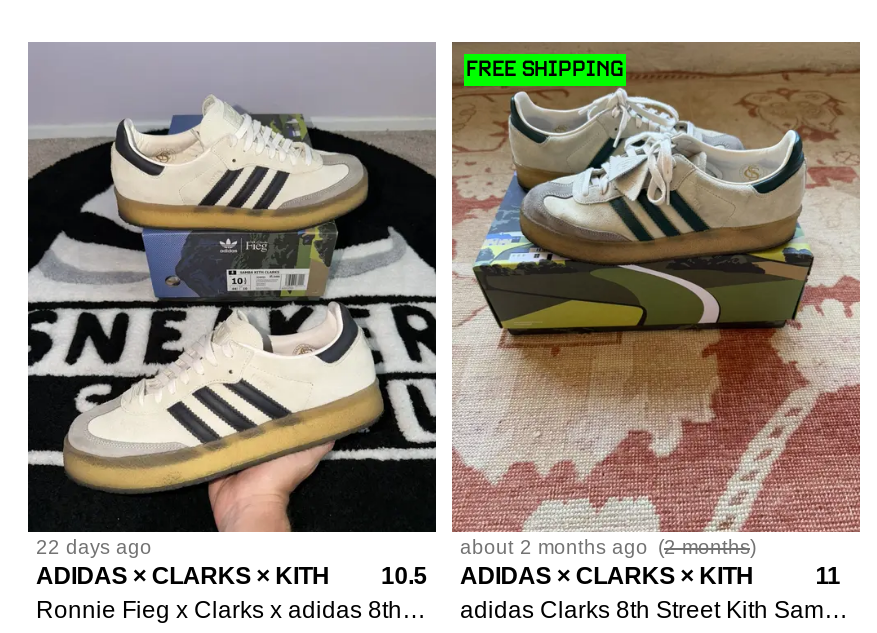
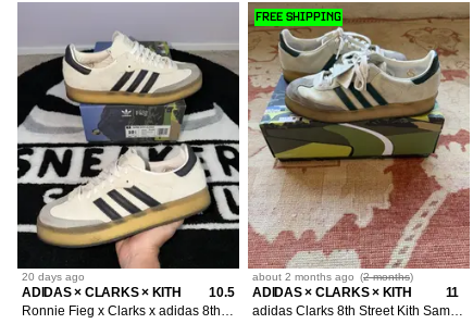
- 22 days ago
+ 20 days ago
